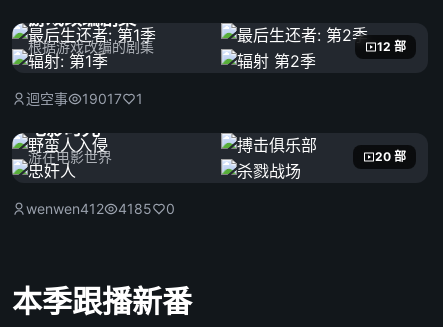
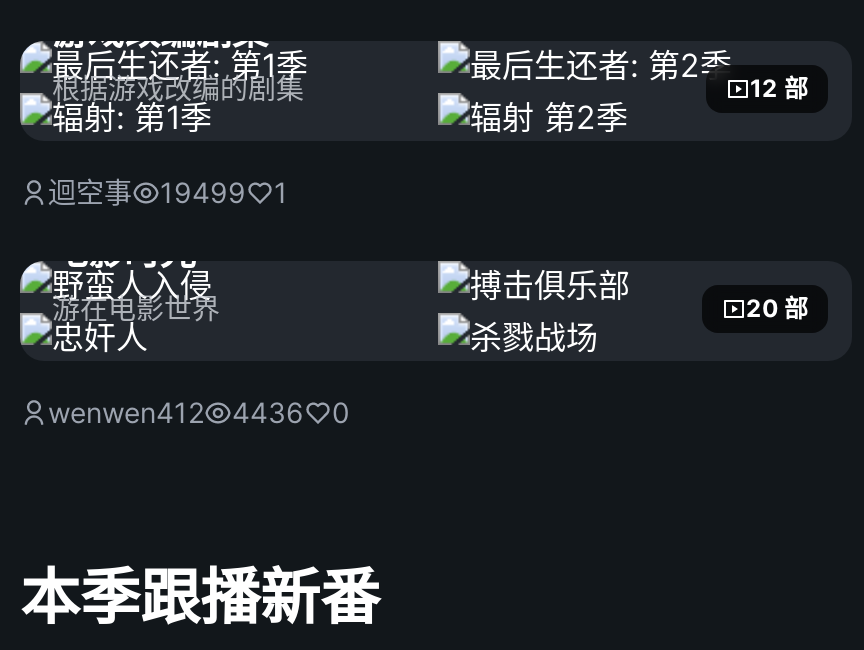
- 迴空事 19017 1
+ 迴空事 19499 1

- wenwen412 4185 0
+ wenwen412 4436 0
